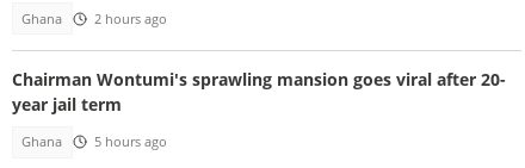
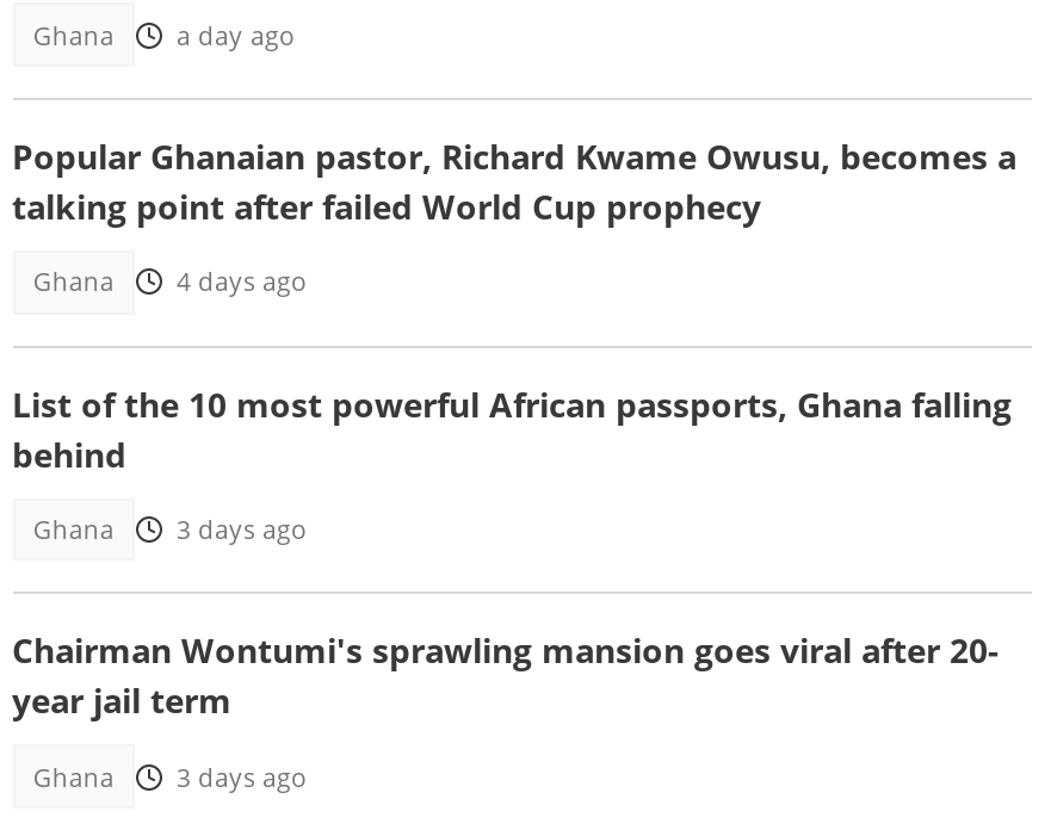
- 2 hours ago
+ a day ago
+ Popular Ghanaian pastor, Richard Kwame Owusu, becomes a
+ talking point after failed World Cup prophecy
+ Ghana
+ 4 days ago
+ List of the 10 most powerful African passports, Ghana falling
+ behind
+ Ghana
+ 3 days ago

- Ghana 5 hours ago
+ Ghana 3 days ago
